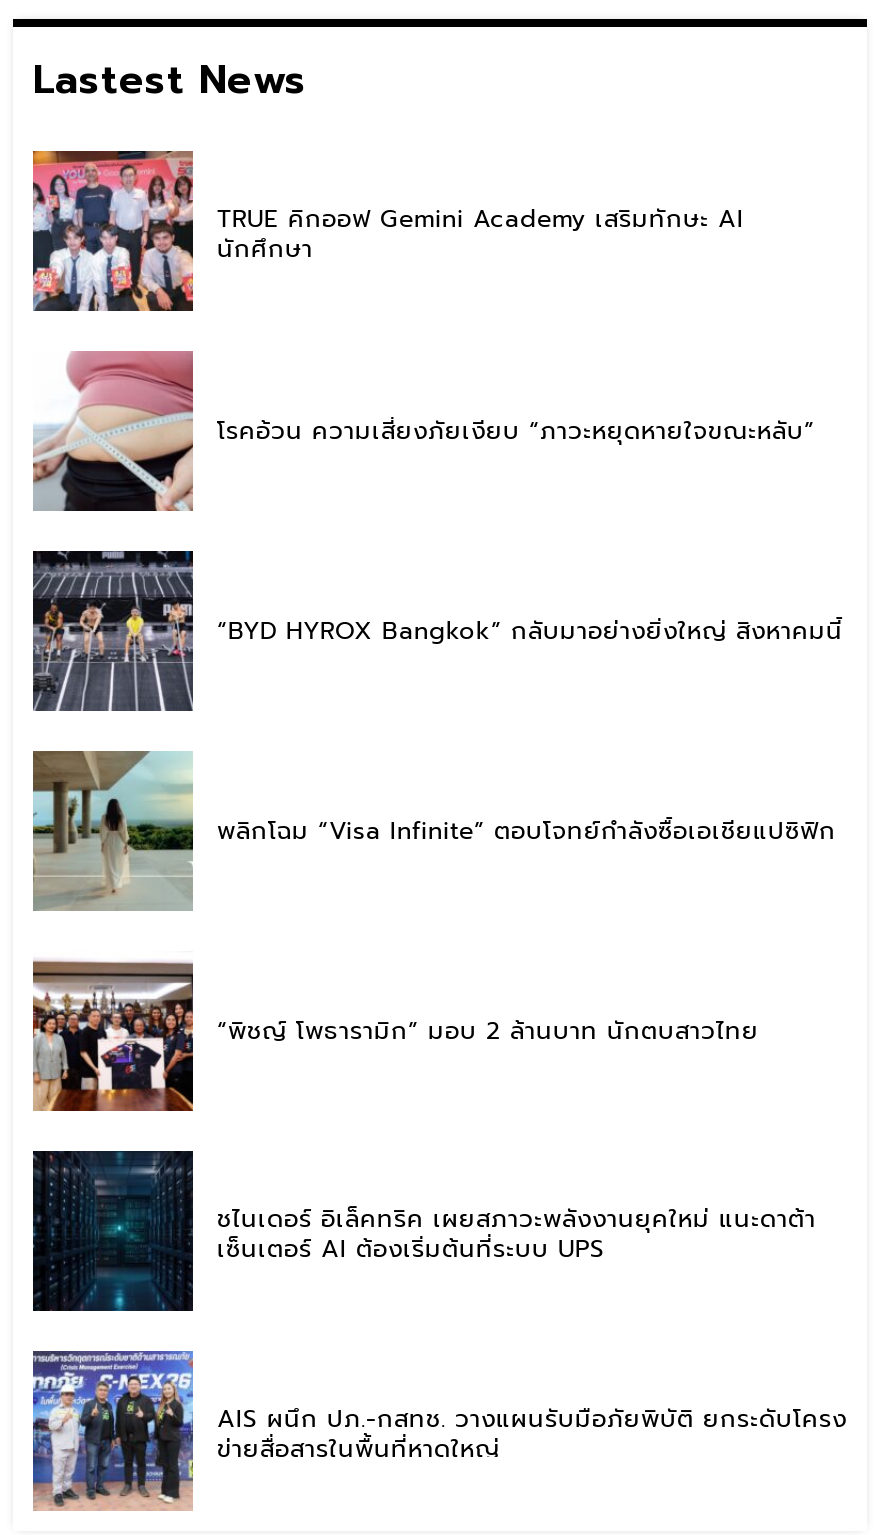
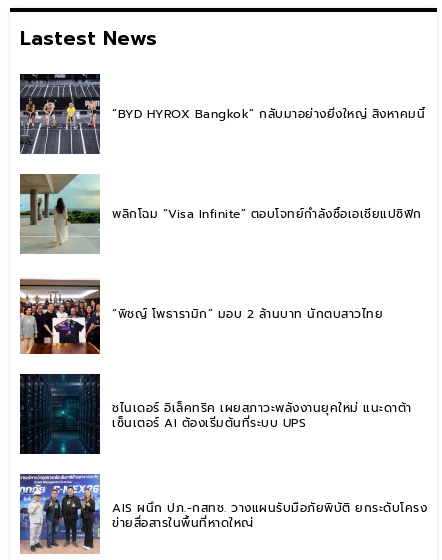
- [image]
- TRUE คิกออฟ Gemini Academy เสริมทักษะ AI
- นักศึกษา

- [image]
- โรคอ้วน ความเสี่ยงภัยเงียบ “ภาวะหยุดหายใจขณะหลับ”
